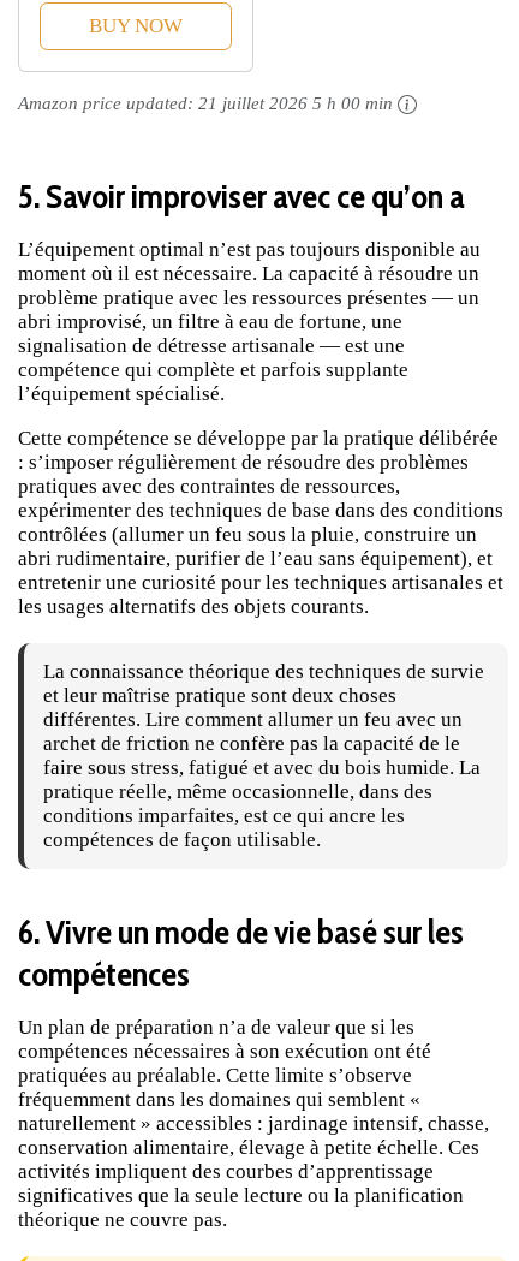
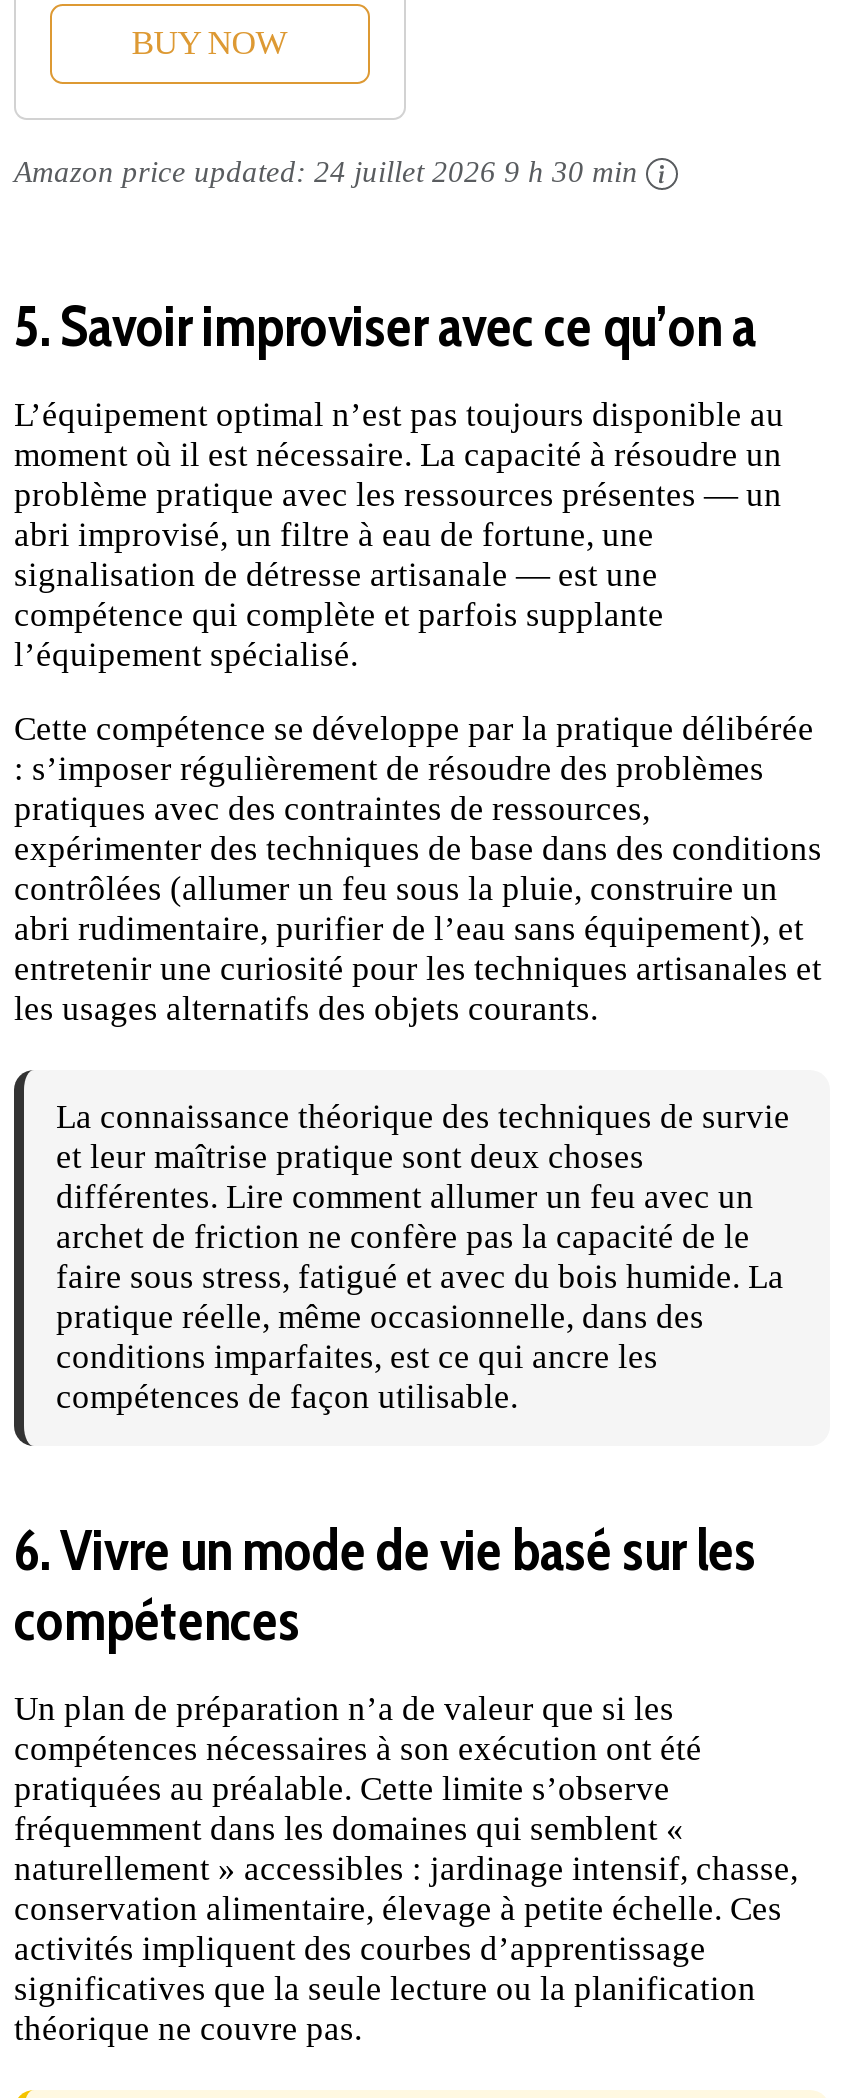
- Amazon price updated: 21 juillet 2026 5 h 00 min
+ Amazon price updated: 24 juillet 2026 9 h 30 min
